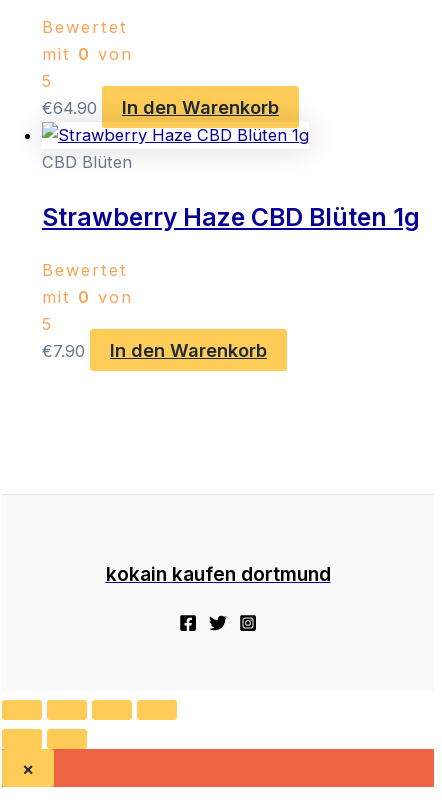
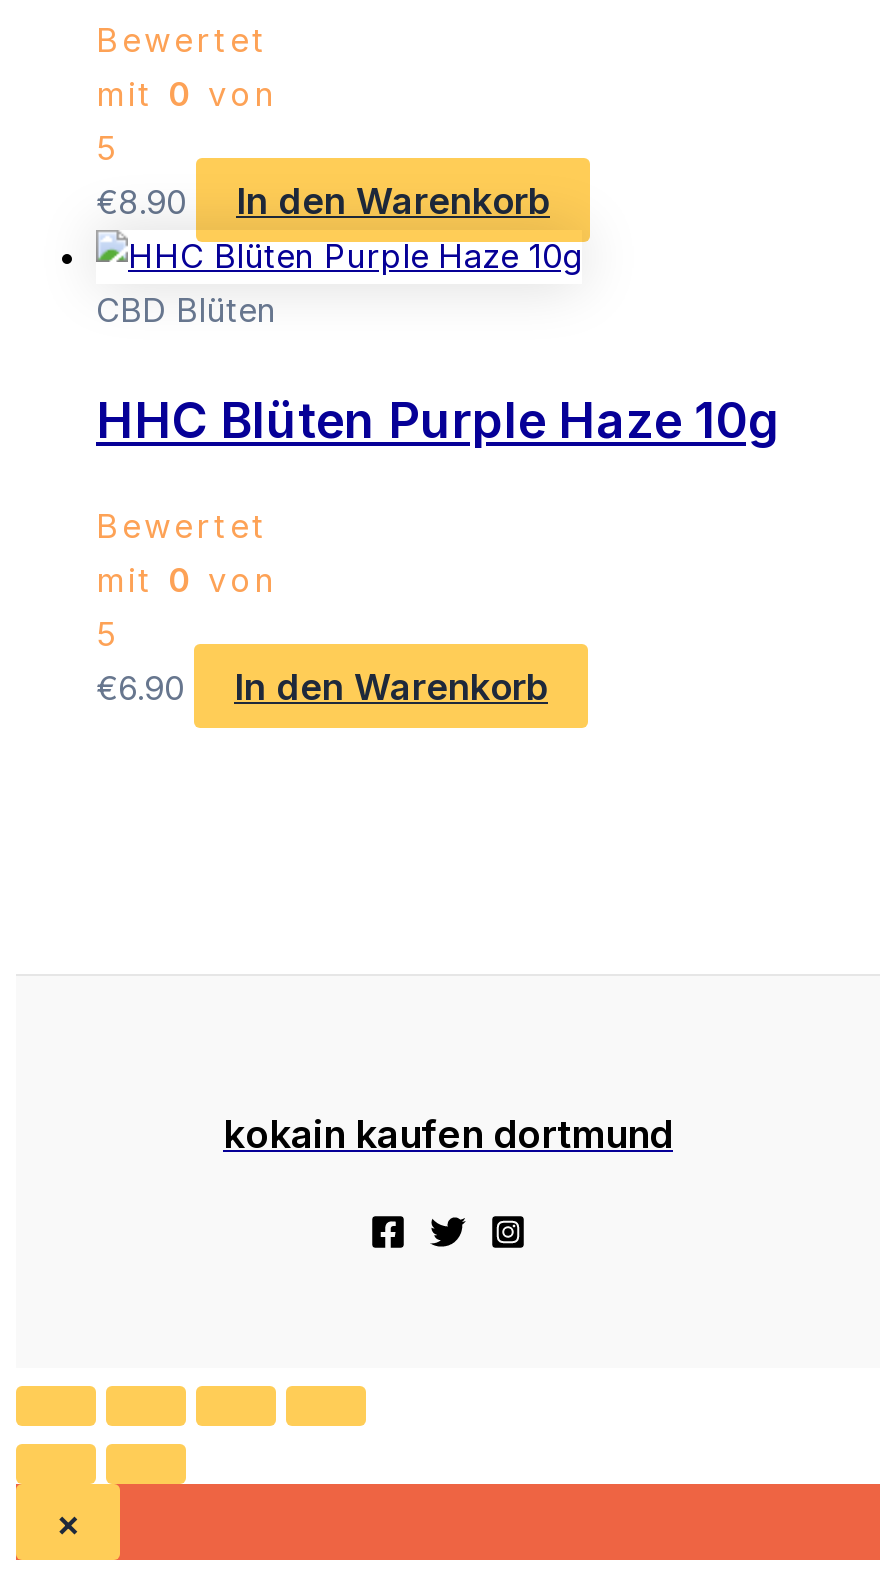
- €64.90 In den Warenkorb
+ €8.90 In den Warenkorb

- Strawberry Haze CBD Blüten 1g
+ HHC Blüten Purple Haze 10g

- €7.90 In den Warenkorb
+ €6.90 In den Warenkorb
